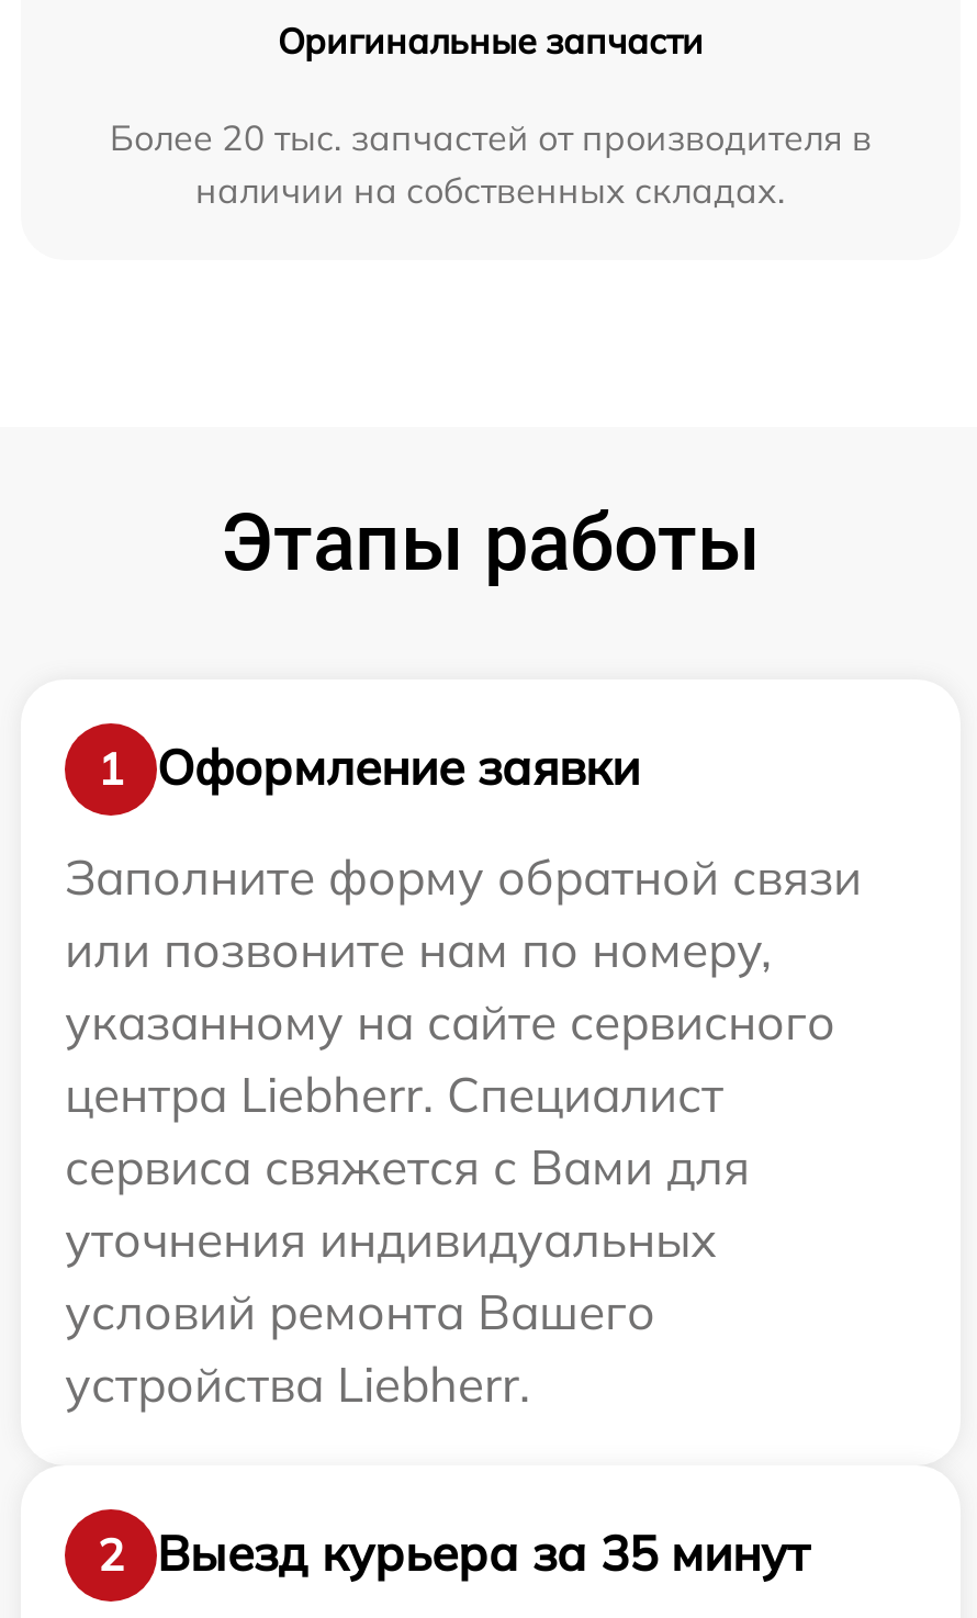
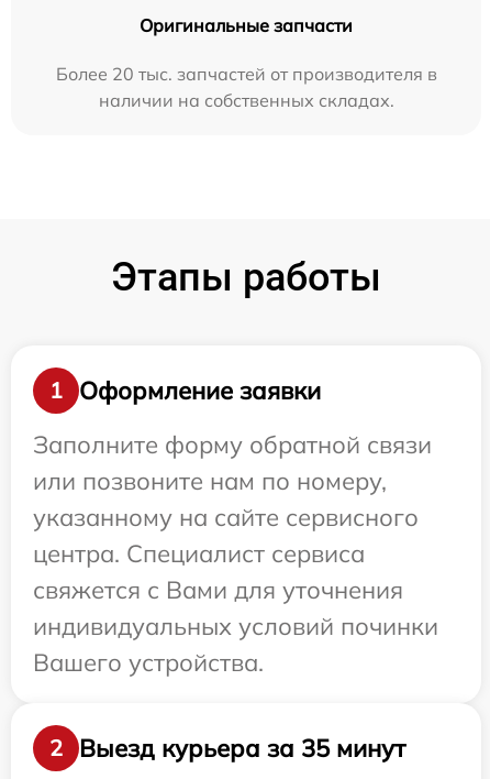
- центра Liebherr. Специалист
- сервиса свяжется с Вами для
- уточнения индивидуальных
- условий ремонта Вашего
- устройства Liebherr.
+ центра. Специалист сервиса
+ свяжется с Вами для уточнения
+ индивидуальных условий починки
+ Вашего устройства.
